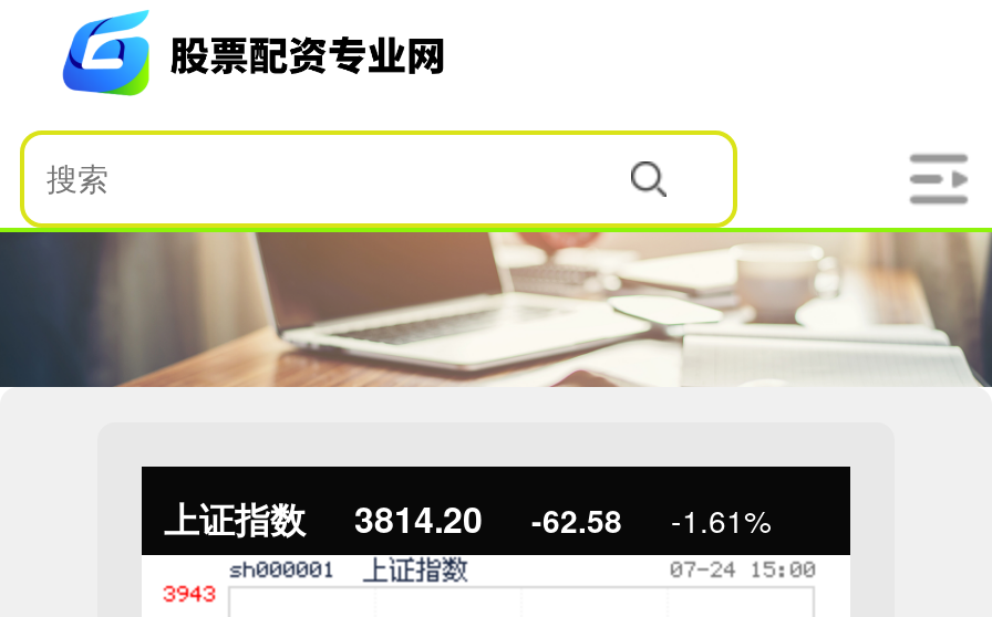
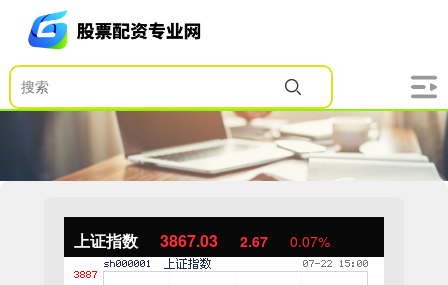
- 3814.20
+ 3867.03

- -62.58
+ 2.67

- -1.61%
+ 0.07%
